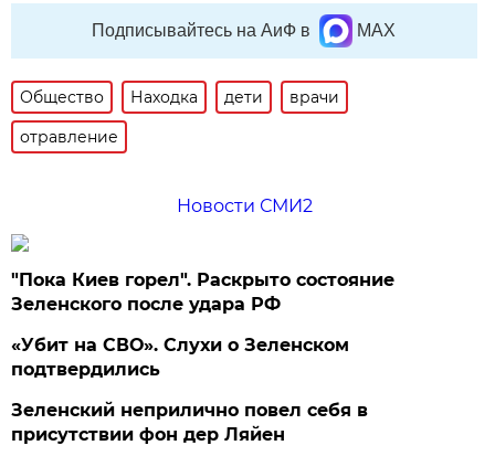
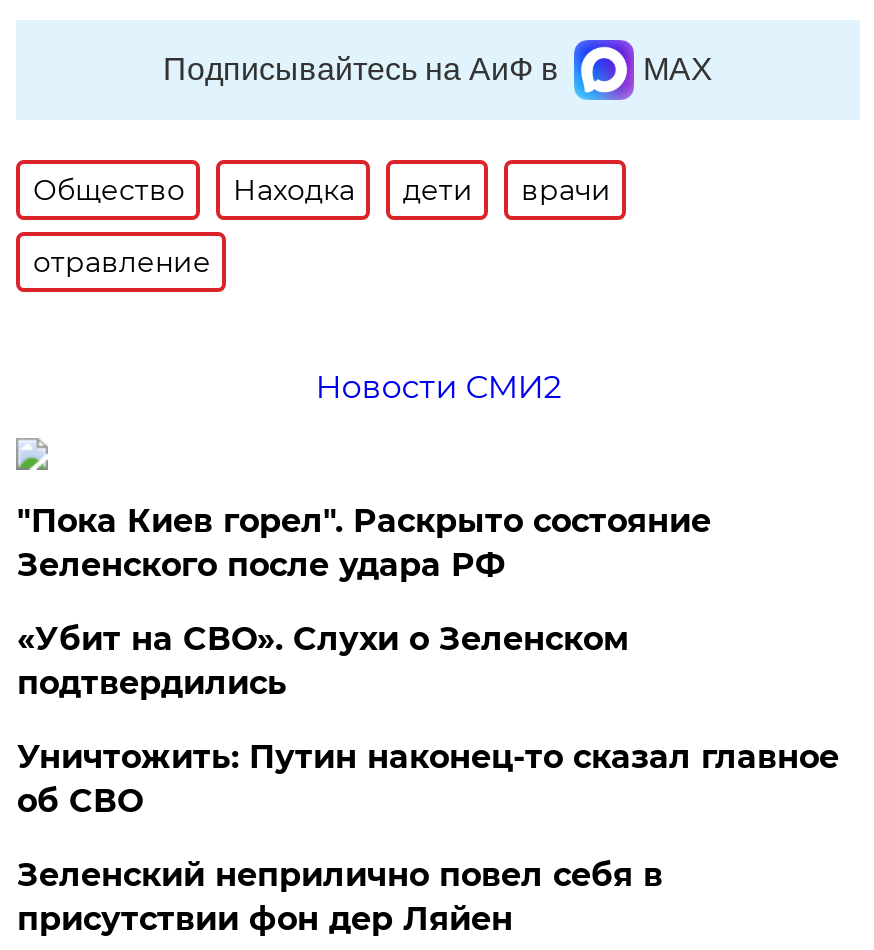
+ Уничтожить: Путин наконец-то сказал главное
+ об СВО
